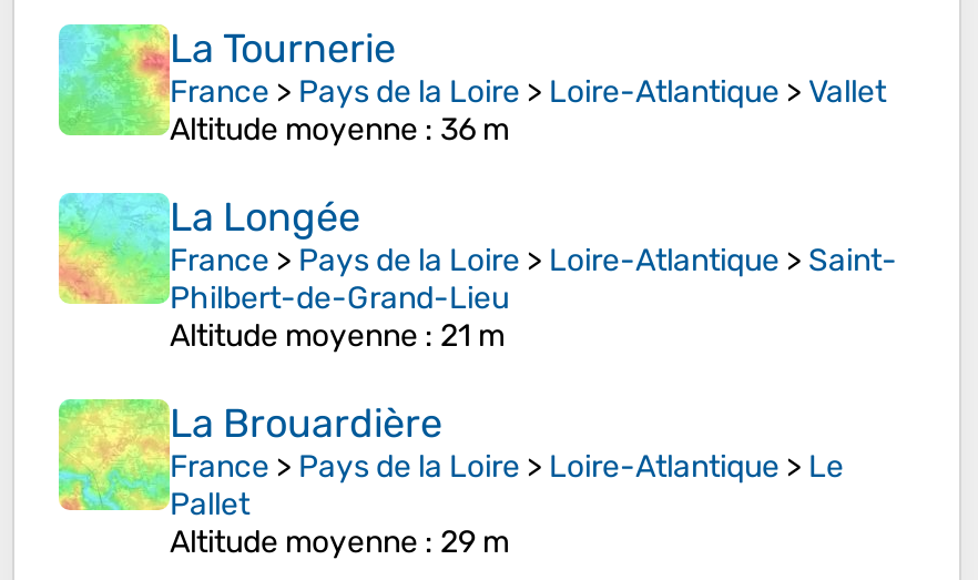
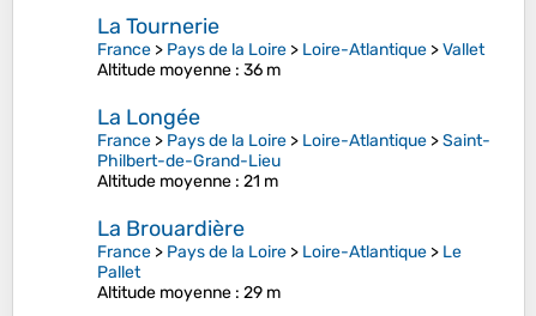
- [image]

- [image]

- [image]
